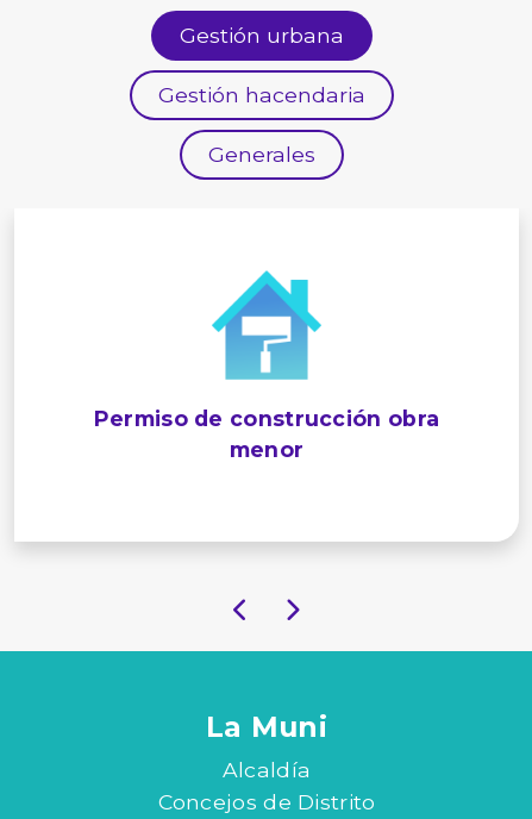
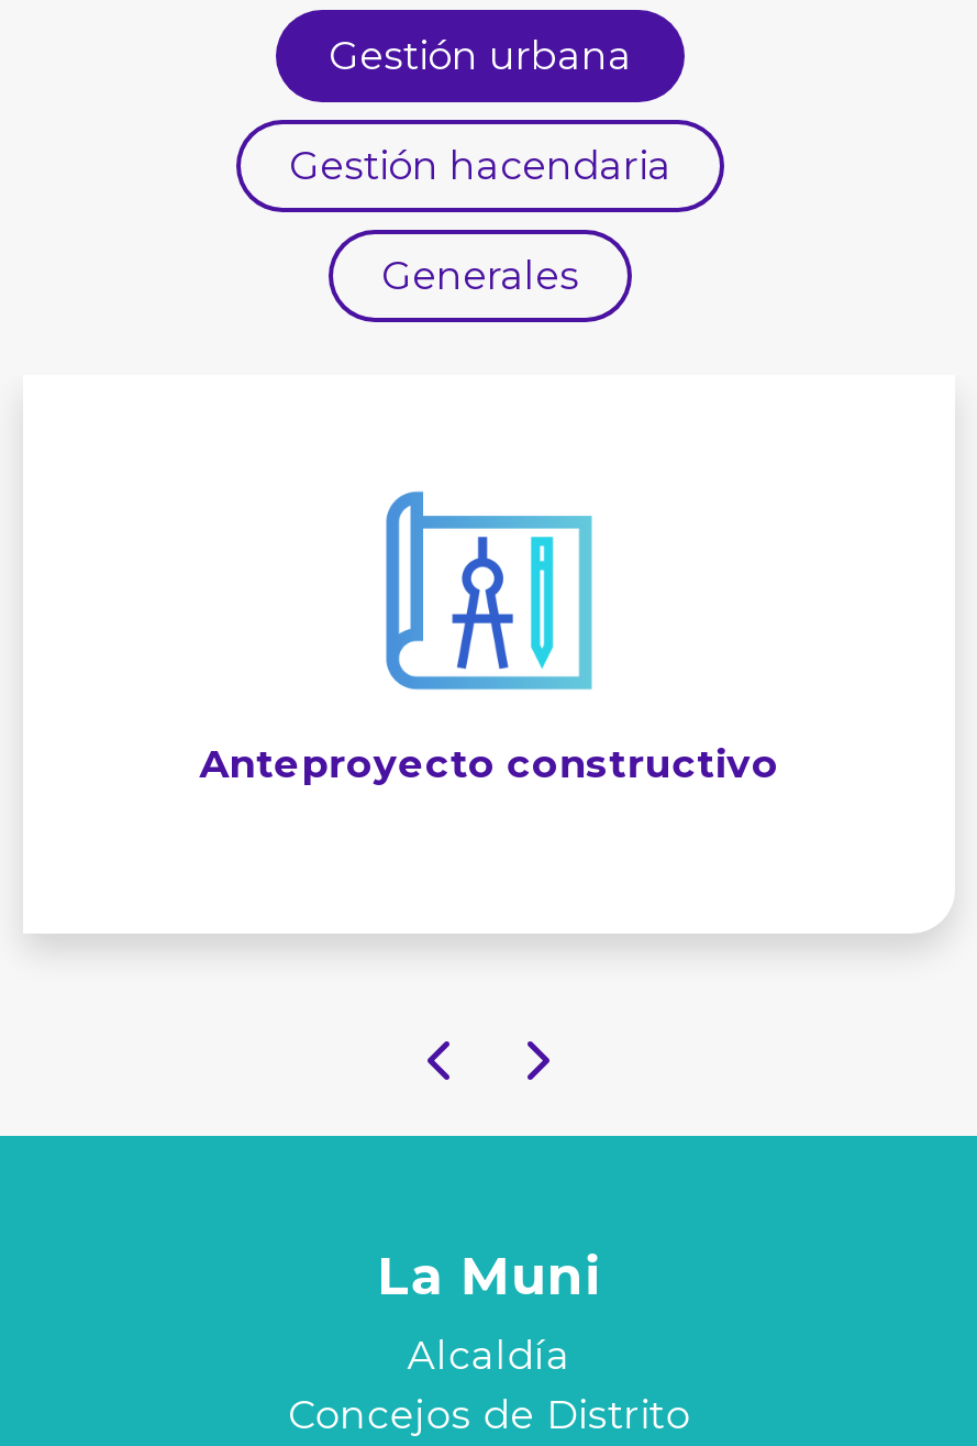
- [image]
- Permiso de construcción obra
- menor
+ [image]
+ Anteproyecto constructivo
